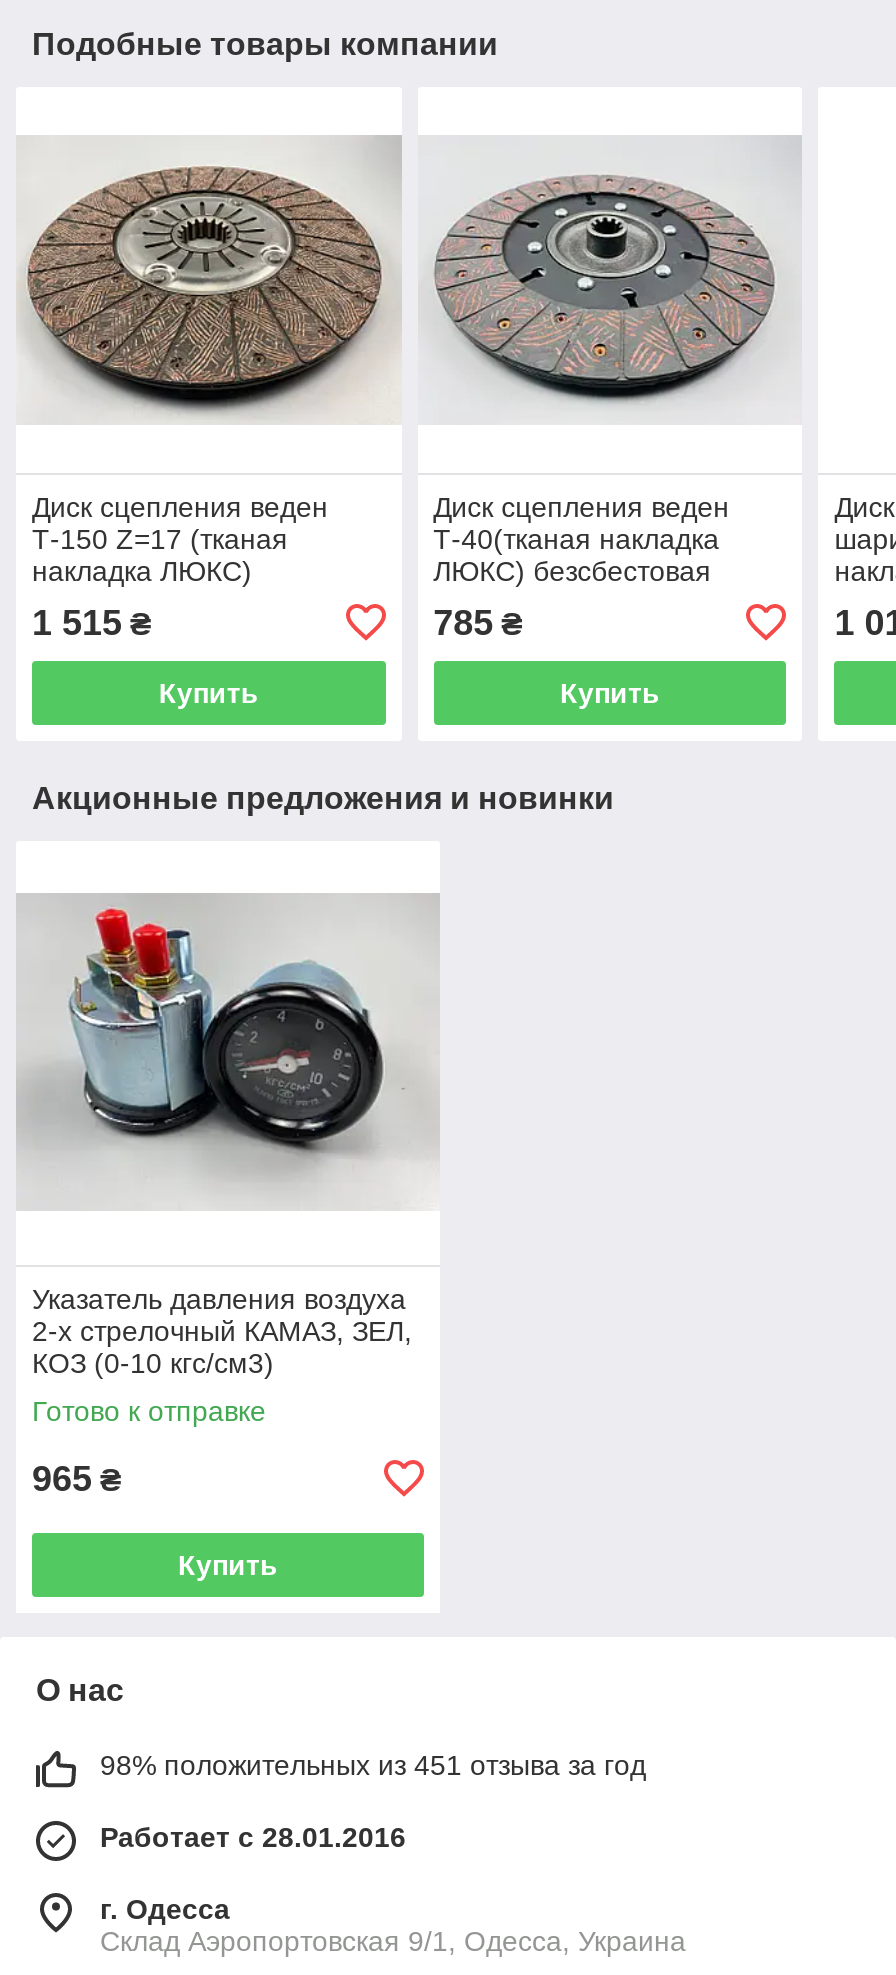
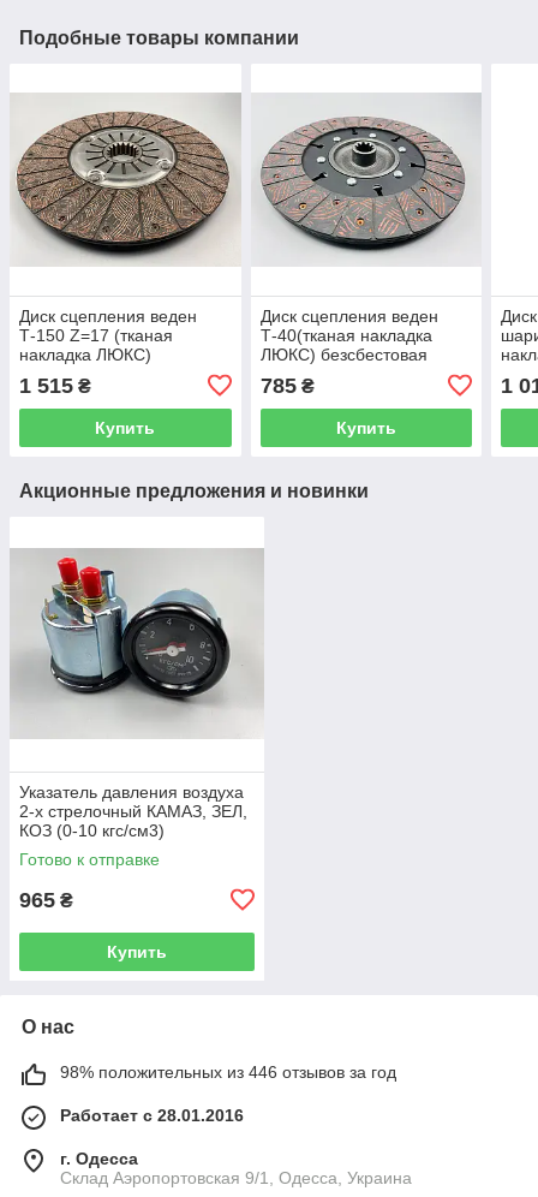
- 98% положительных из 451 отзыва за год
+ 98% положительных из 446 отзывов за год
